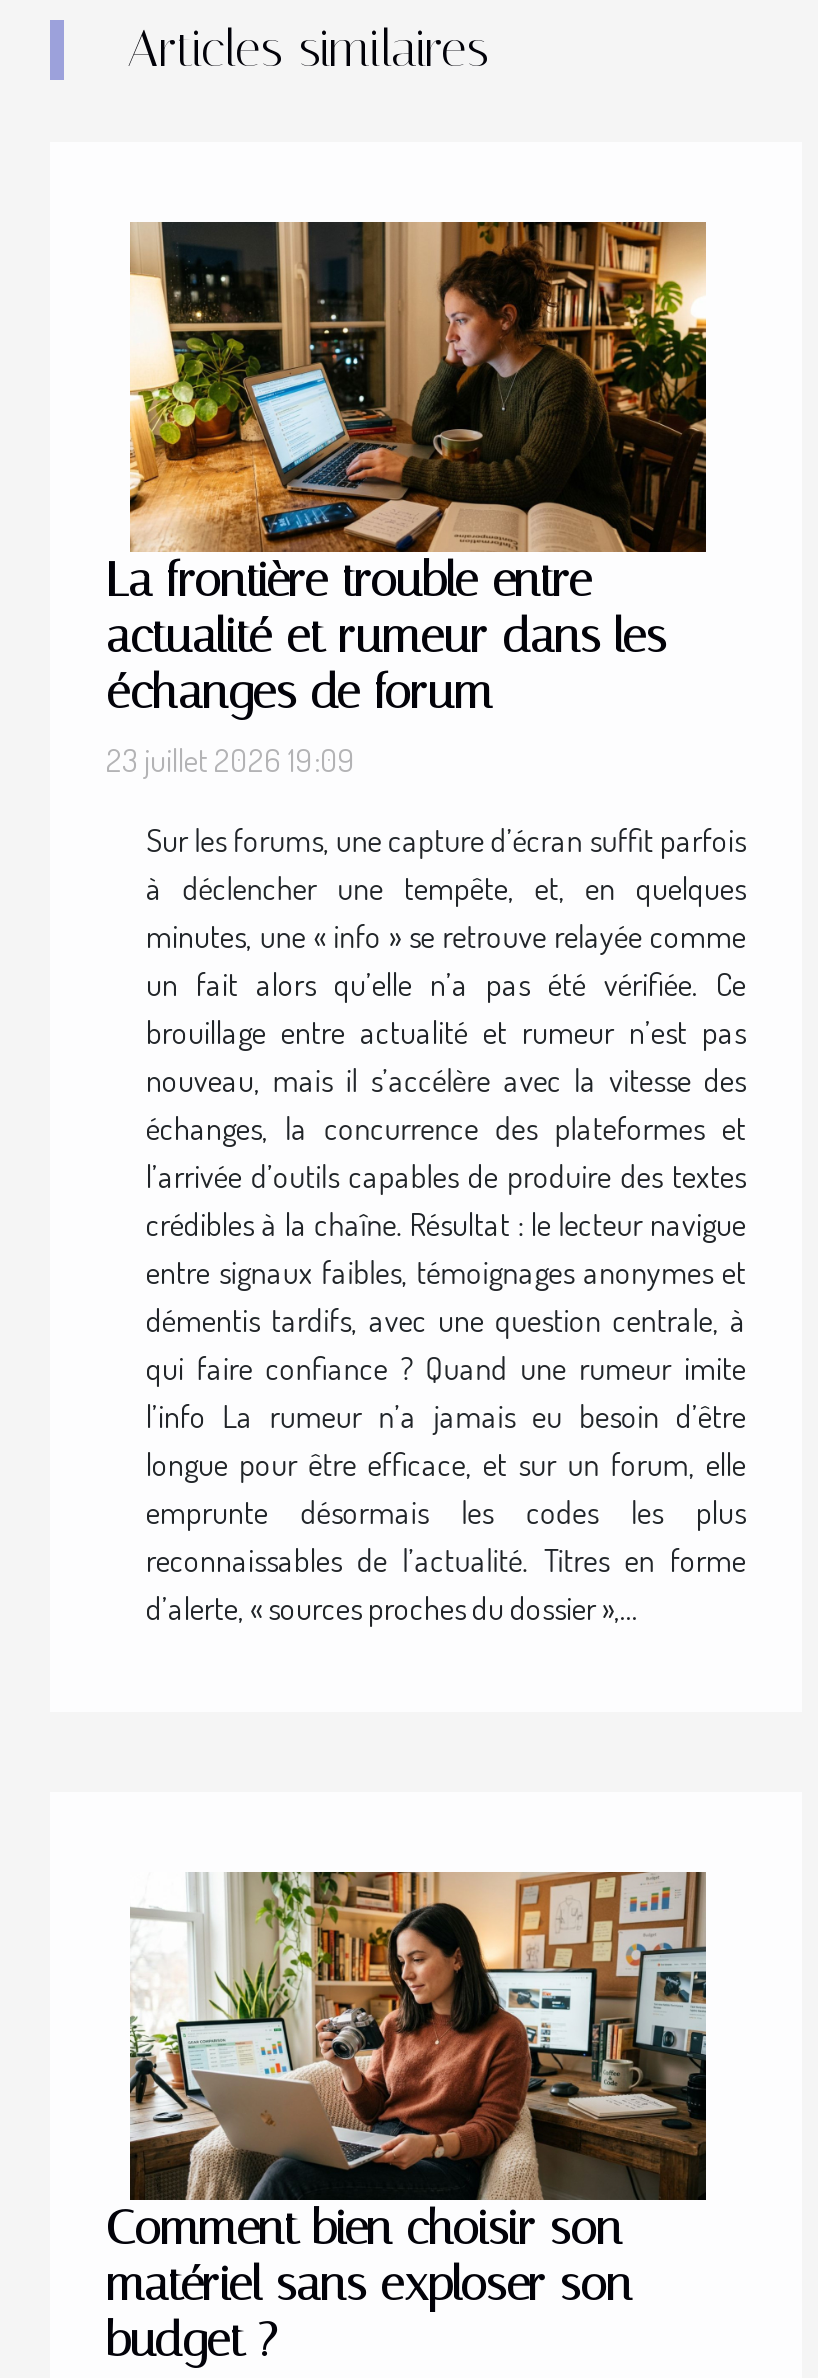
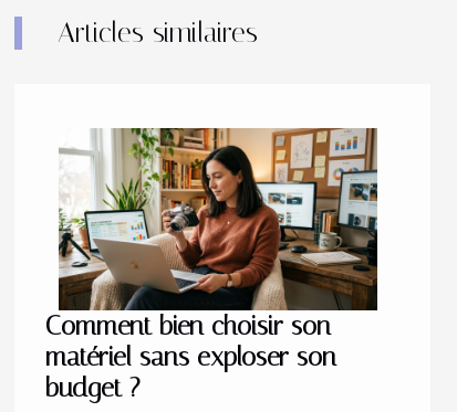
- [image]
- La frontière trouble entre
- actualité et rumeur dans les
- échanges de forum
- 23 juillet 2026 19:09
- Sur les forums, une capture d’écran suffit parfois
- à déclencher une tempête, et, en quelques
- minutes, une « info » se retrouve relayée comme
- un fait alors qu’elle n’a pas été vérifiée. Ce
- brouillage entre actualité et rumeur n’est pas
- nouveau, mais il s’accélère avec la vitesse des
- échanges, la concurrence des plateformes et
- l’arrivée d’outils capables de produire des textes
- crédibles à la chaîne. Résultat : le lecteur navigue
- entre signaux faibles, témoignages anonymes et
- démentis tardifs, avec une question centrale, à
- qui faire confiance ? Quand une rumeur imite
- l’info La rumeur n’a jamais eu besoin d’être
- longue pour être efficace, et sur un forum, elle
- emprunte désormais les codes les plus
- reconnaissables de l’actualité. Titres en forme
- d’alerte, « sources proches du dossier »,...
